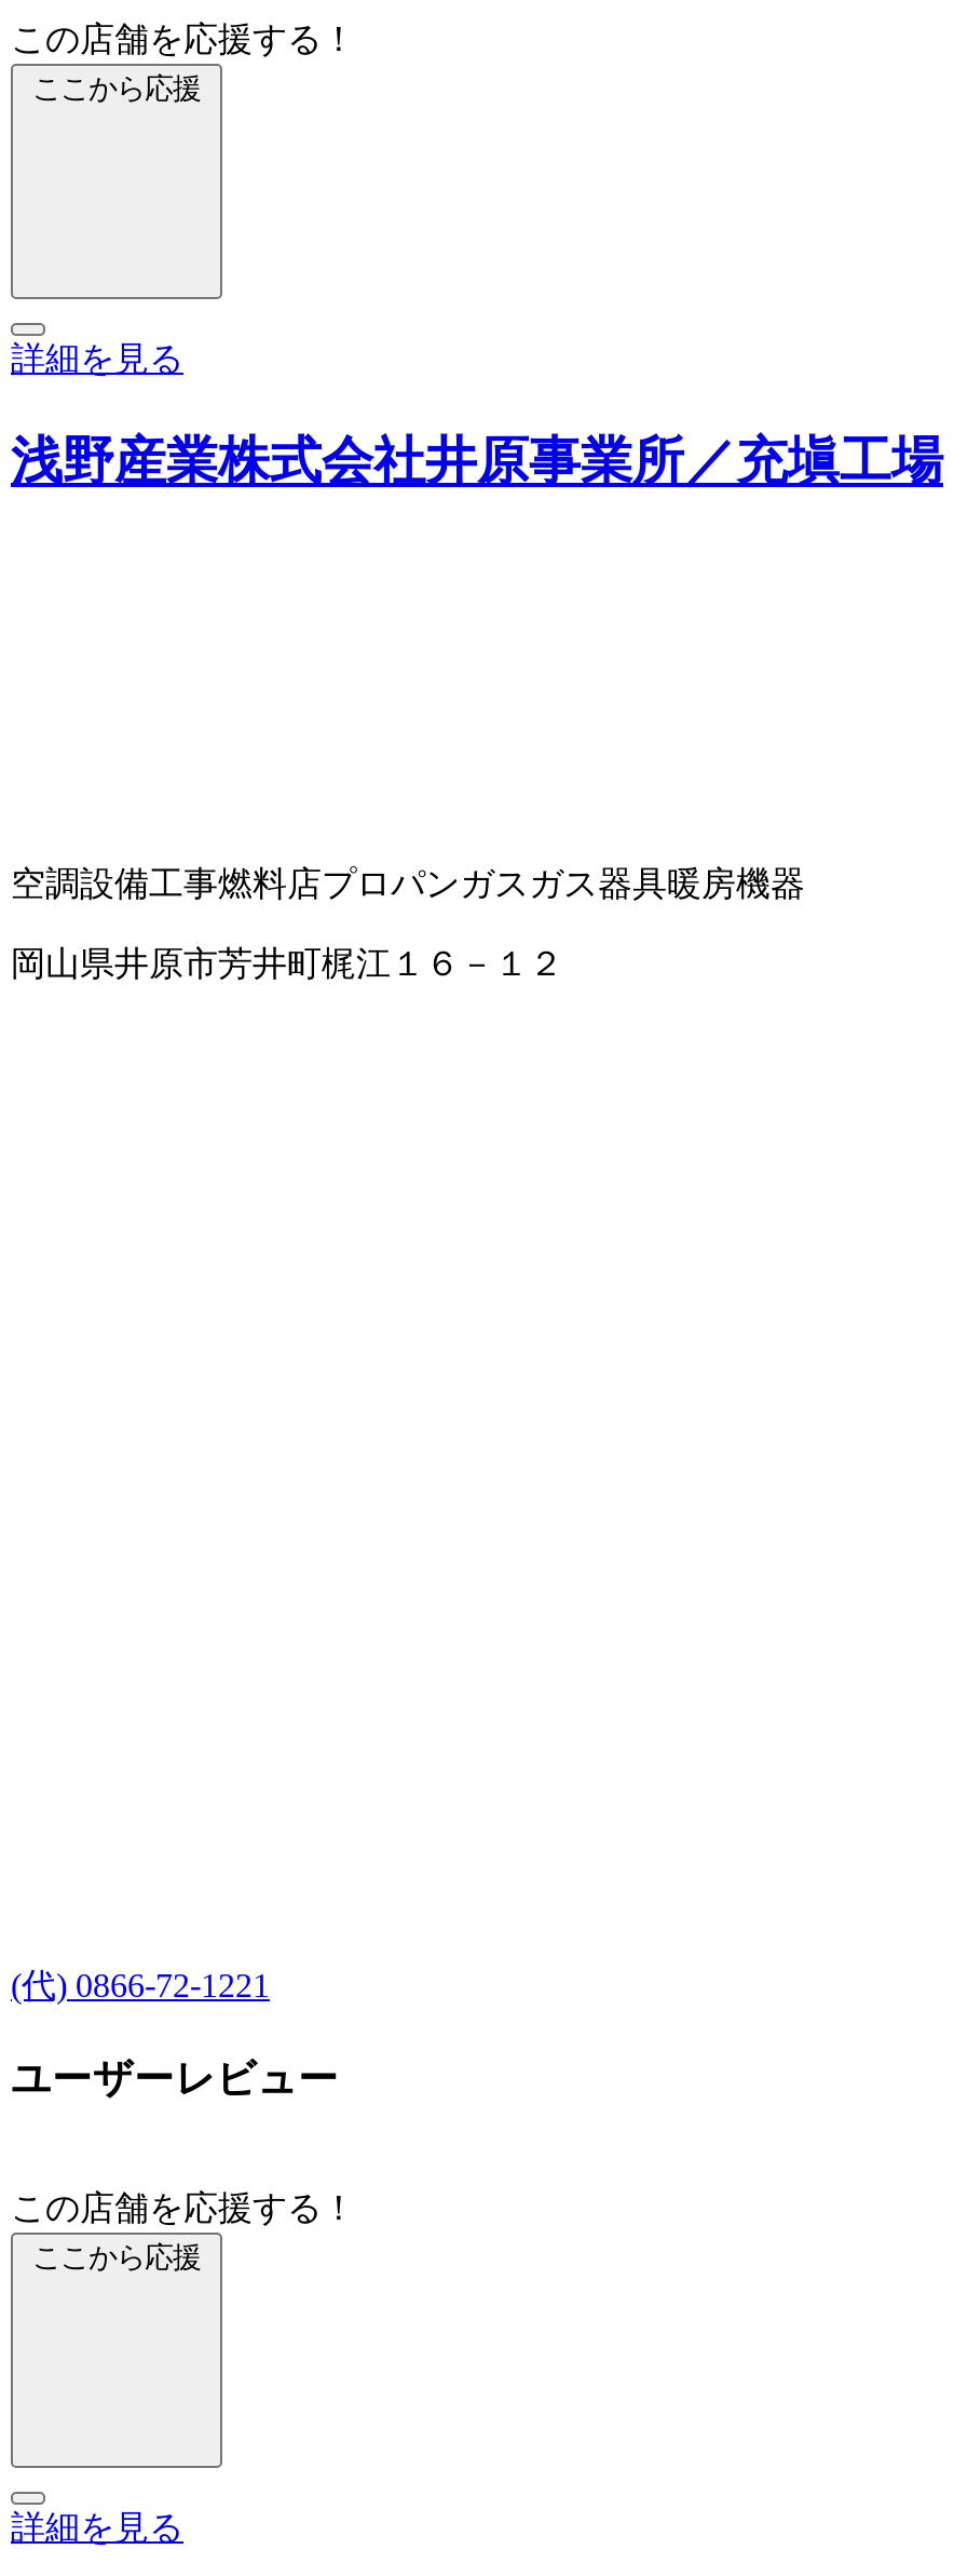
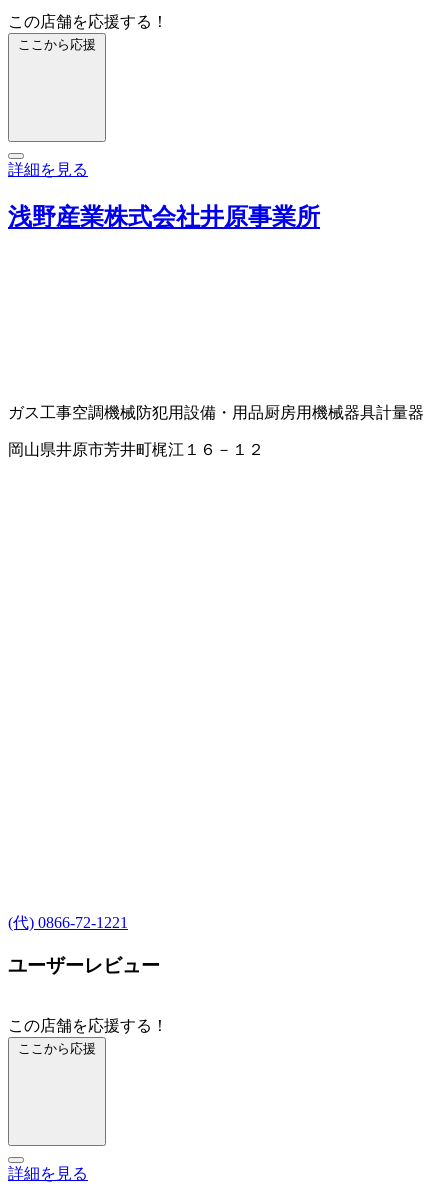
- 浅野産業株式会社井原事業所／充塡工場
+ 浅野産業株式会社井原事業所

- 空調設備工事燃料店プロパンガスガス器具暖房機器
+ ガス工事空調機械防犯用設備・用品厨房用機械器具計量器
